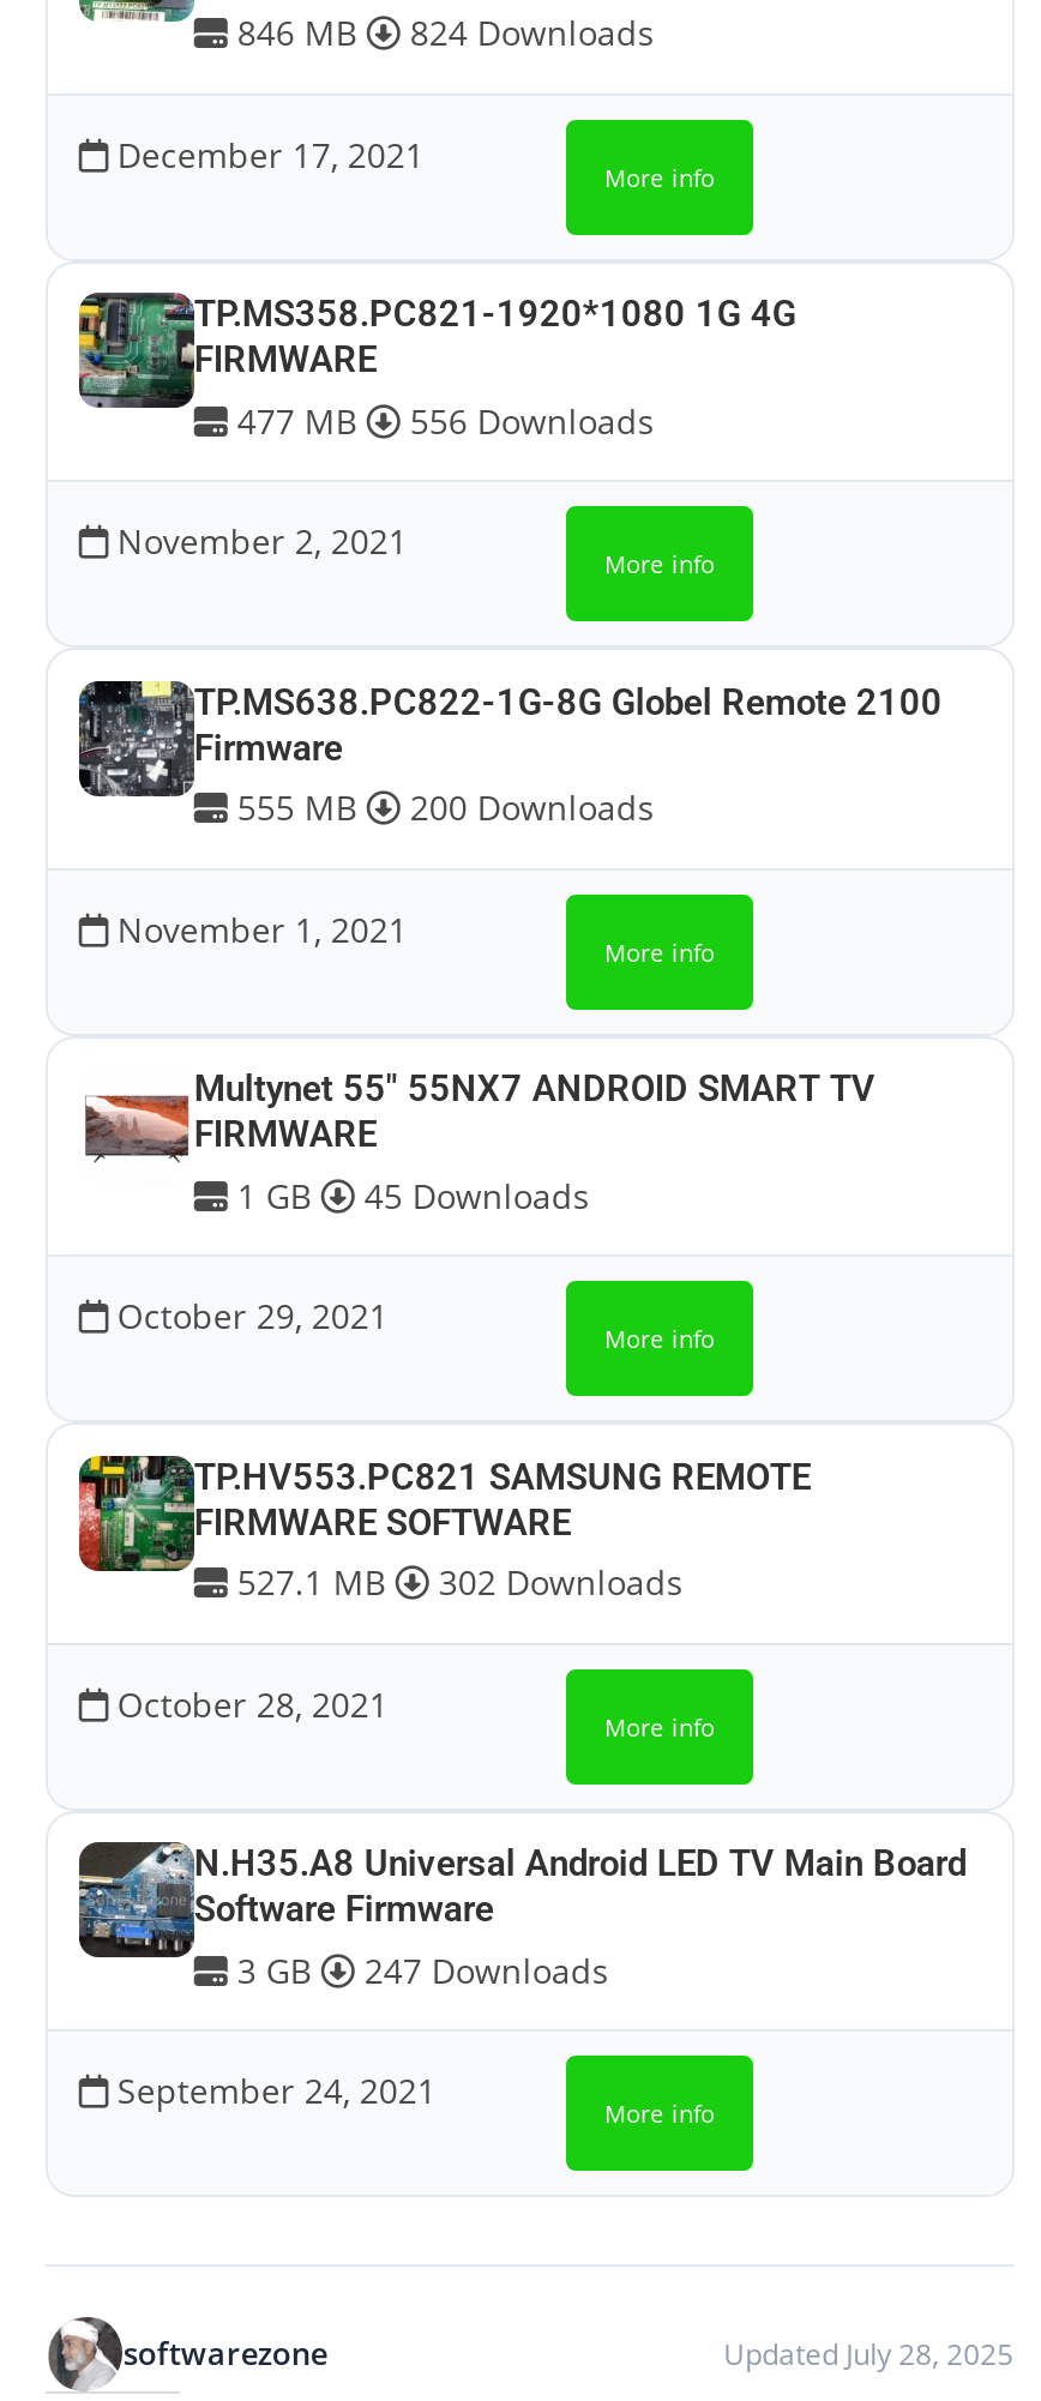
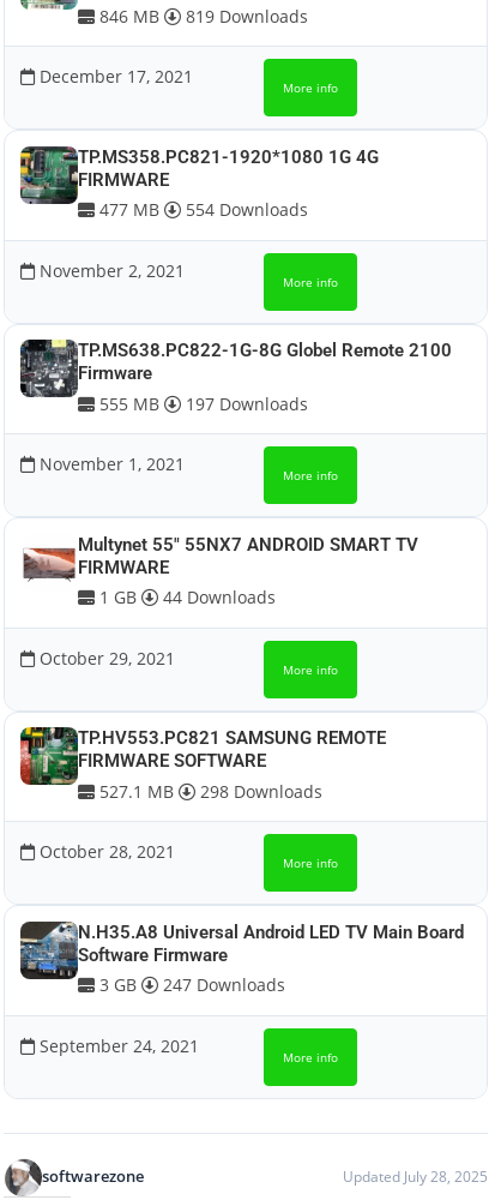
- 846 MB 824 Downloads
+ 846 MB 819 Downloads

- 477 MB 556 Downloads
+ 477 MB 554 Downloads

- 555 MB 200 Downloads
+ 555 MB 197 Downloads

- 1 GB 45 Downloads
+ 1 GB 44 Downloads

- 527.1 MB 302 Downloads
+ 527.1 MB 298 Downloads
